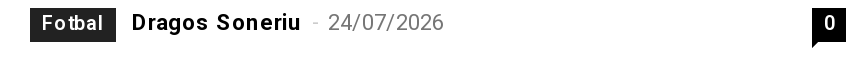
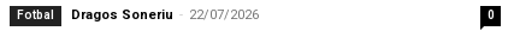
- Dragos Soneriu - 24/07/2026
+ Dragos Soneriu - 22/07/2026
